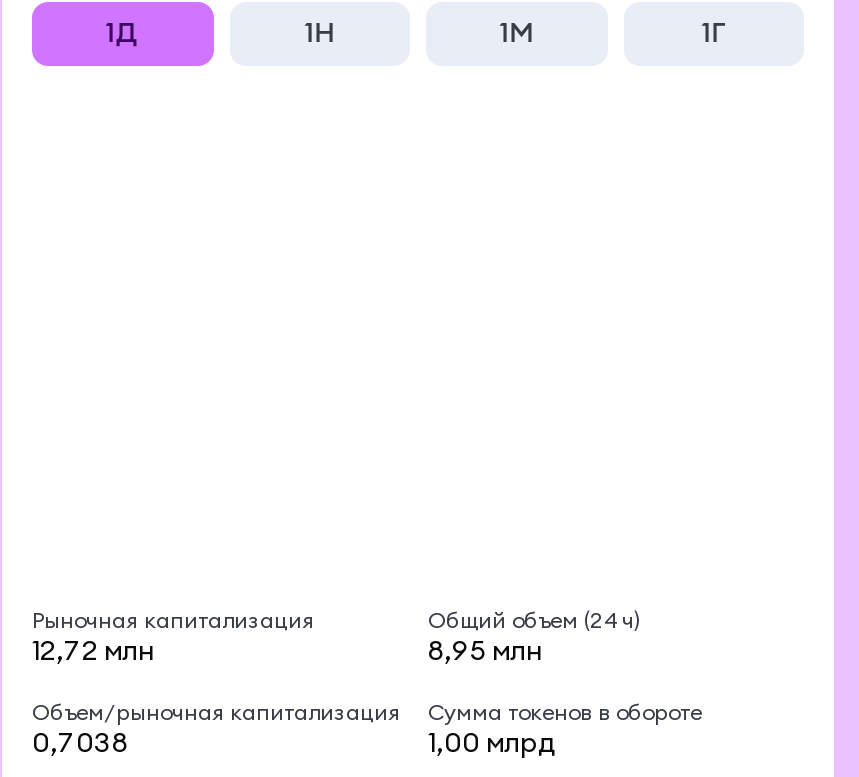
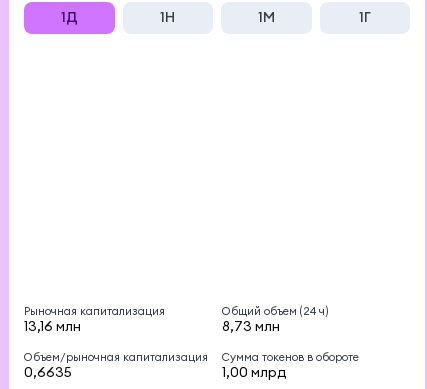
- 12,72 млн
+ 13,16 млн

- 8,95 млн
+ 8,73 млн

- 0,7038
+ 0,6635
